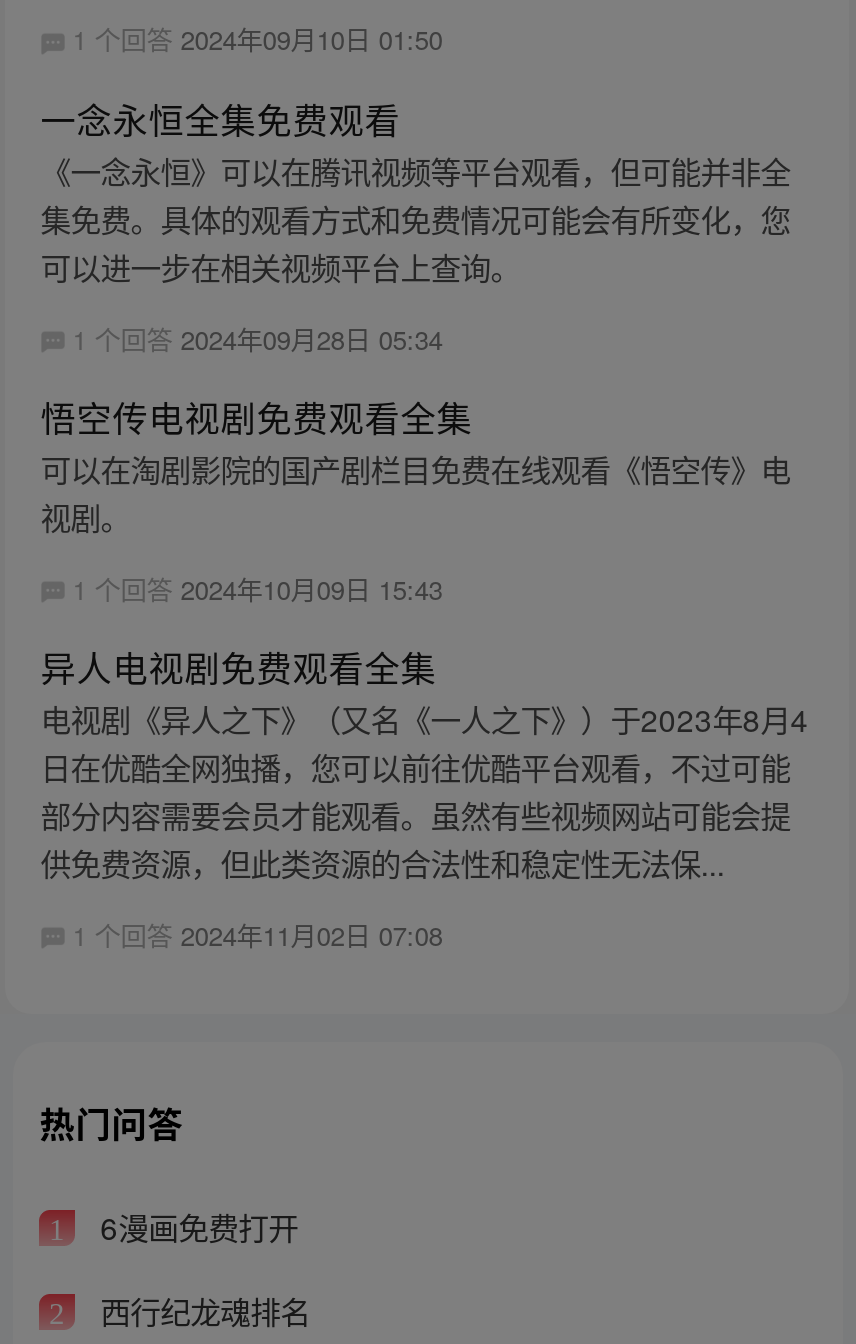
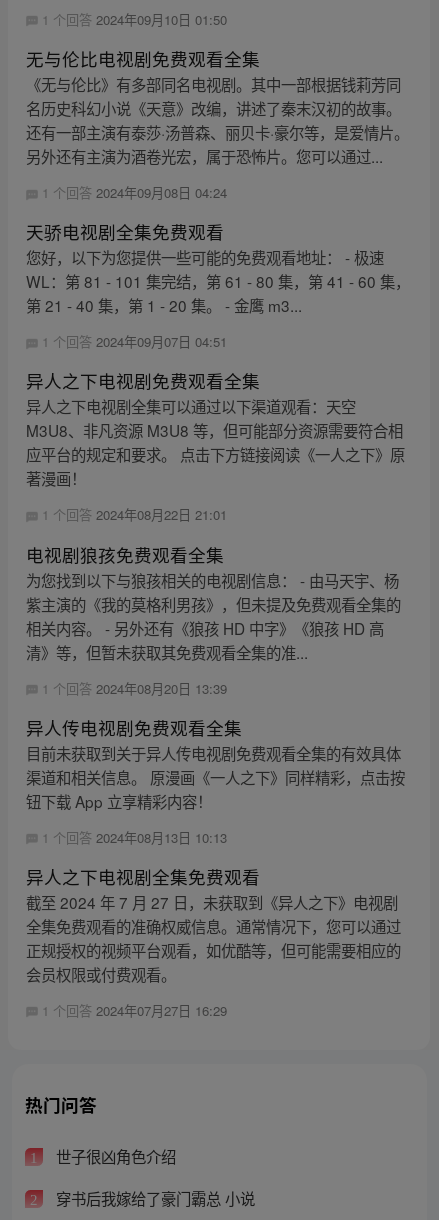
- 一念永恒全集免费观看
- 《一念永恒》可以在腾讯视频等平台观看，但可能并非全
- 集免费。具体的观看方式和免费情况可能会有所变化，您
- 可以进一步在相关视频平台上查询。
- 1 个回答2024年09月28日 05:34
- 悟空传电视剧免费观看全集
- 可以在淘剧影院的国产剧栏目免费在线观看《悟空传》电
- 视剧。
- 1 个回答2024年10月09日 15:43
- 异人电视剧免费观看全集
- 电视剧《异人之下》（又名《一人之下》）于2023年8月4
- 日在优酷全网独播，您可以前往优酷平台观看，不过可能
- 部分内容需要会员才能观看。虽然有些视频网站可能会提
- 供免费资源，但此类资源的合法性和稳定性无法保...
- 1 个回答2024年11月02日 07:08
+ 无与伦比电视剧免费观看全集
+ 《无与伦比》有多部同名电视剧。其中一部根据钱莉芳同
+ 名历史科幻小说《天意》改编，讲述了秦末汉初的故事。
+ 还有一部主演有泰莎·汤普森、丽贝卡·豪尔等，是爱情片。
+ 另外还有主演为酒卷光宏，属于恐怖片。您可以通过...
+ 1 个回答2024年09月08日 04:24
+ 天骄电视剧全集免费观看
+ 您好，以下为您提供一些可能的免费观看地址： - 极速
+ WL：第 81 - 101 集完结，第 61 - 80 集，第 41 - 60 集，
+ 第 21 - 40 集，第 1 - 20 集。 - 金鹰 m3...
+ 1 个回答2024年09月07日 04:51
+ 异人之下电视剧免费观看全集
+ 异人之下电视剧全集可以通过以下渠道观看：天空
+ M3U8、非凡资源 M3U8 等，但可能部分资源需要符合相
+ 应平台的规定和要求。 点击下方链接阅读《一人之下》原
+ 著漫画！
+ 1 个回答2024年08月22日 21:01
+ 电视剧狼孩免费观看全集
+ 为您找到以下与狼孩相关的电视剧信息： - 由马天宇、杨
+ 紫主演的《我的莫格利男孩》，但未提及免费观看全集的
+ 相关内容。 - 另外还有《狼孩 HD 中字》《狼孩 HD 高
+ 清》等，但暂未获取其免费观看全集的准...
+ 1 个回答2024年08月20日 13:39
+ 异人传电视剧免费观看全集
+ 目前未获取到关于异人传电视剧免费观看全集的有效具体
+ 渠道和相关信息。 原漫画《一人之下》同样精彩，点击按
+ 钮下载 App 立享精彩内容！
+ 1 个回答2024年08月13日 10:13
+ 异人之下电视剧全集免费观看
+ 截至 2024 年 7 月 27 日，未获取到《异人之下》电视剧
+ 全集免费观看的准确权威信息。通常情况下，您可以通过
+ 正规授权的视频平台观看，如优酷等，但可能需要相应的
+ 会员权限或付费观看。
+ 1 个回答2024年07月27日 16:29

- 6漫画免费打开
+ 世子很凶角色介绍

- 西行纪龙魂排名
+ 穿书后我嫁给了豪门霸总 小说
